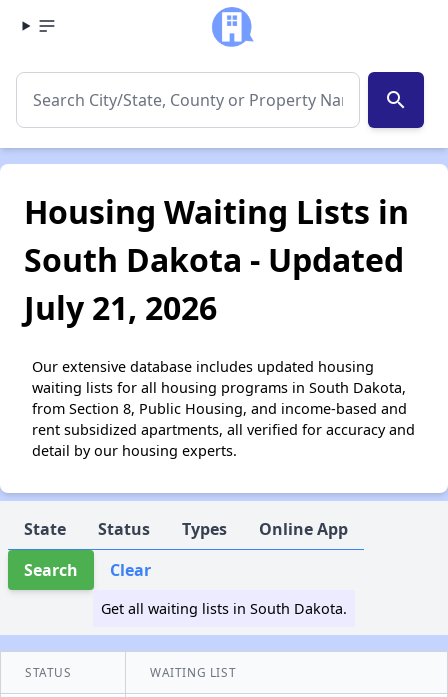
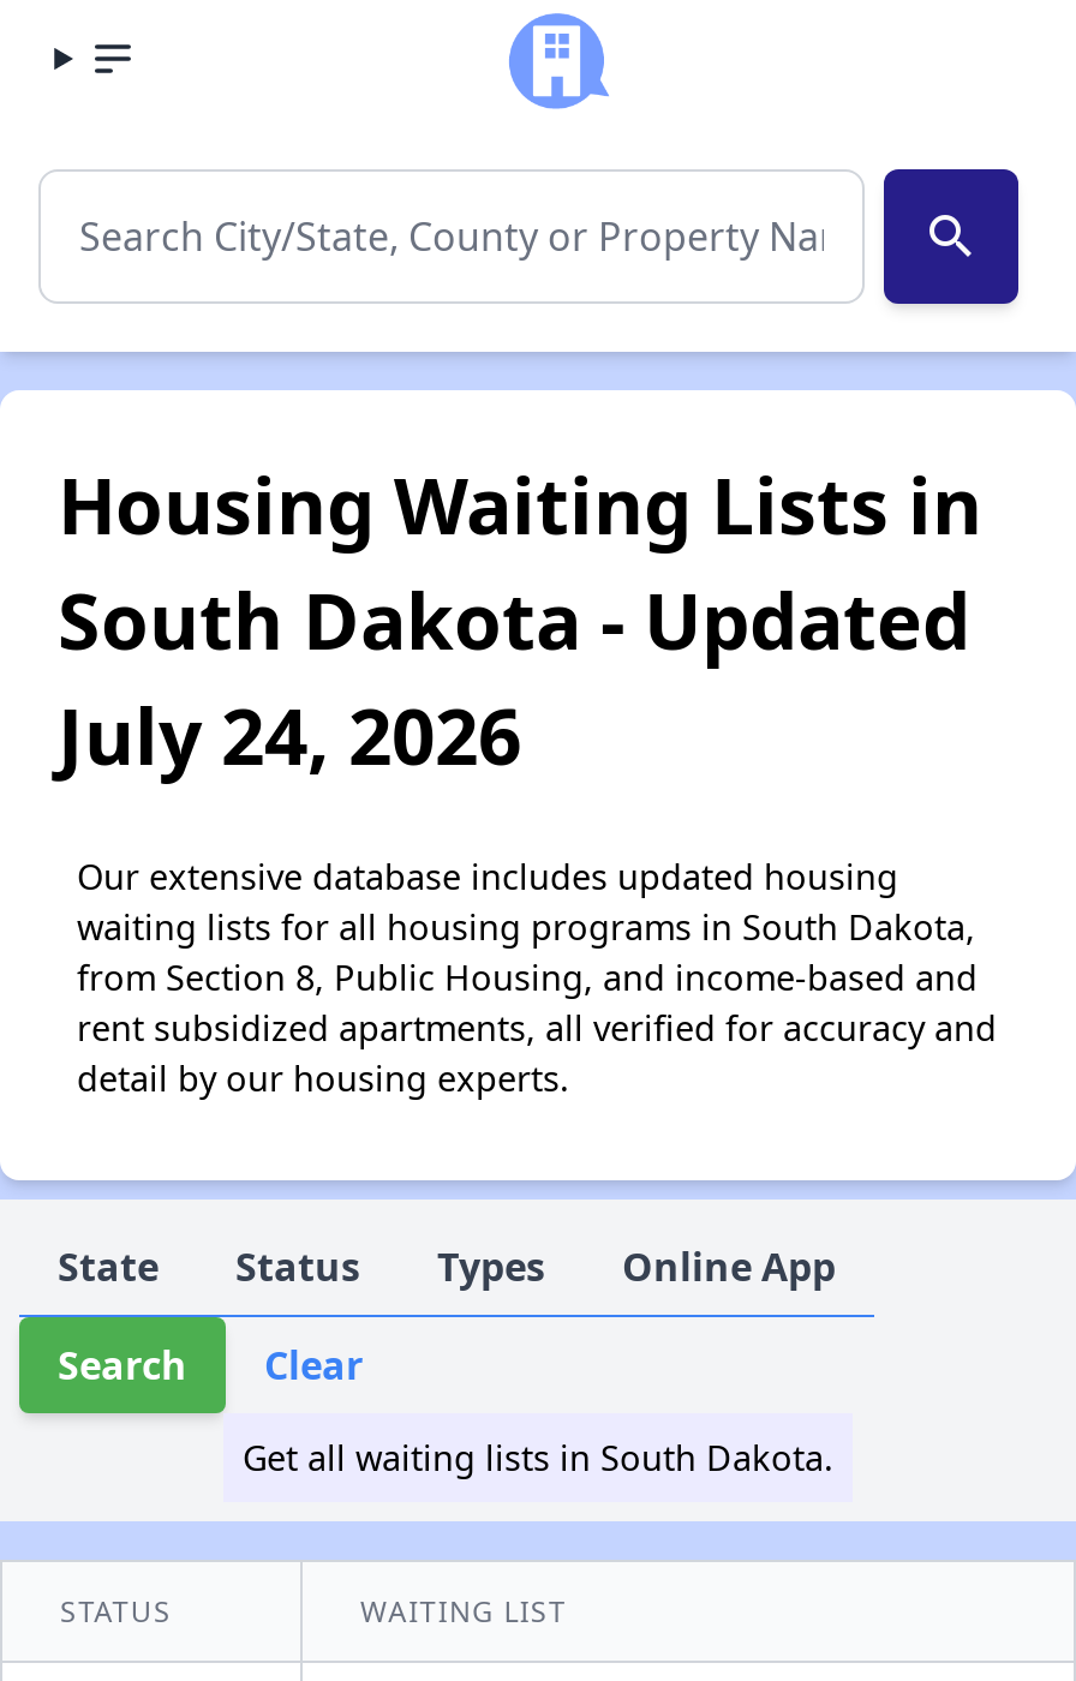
- July 21, 2026
+ July 24, 2026
